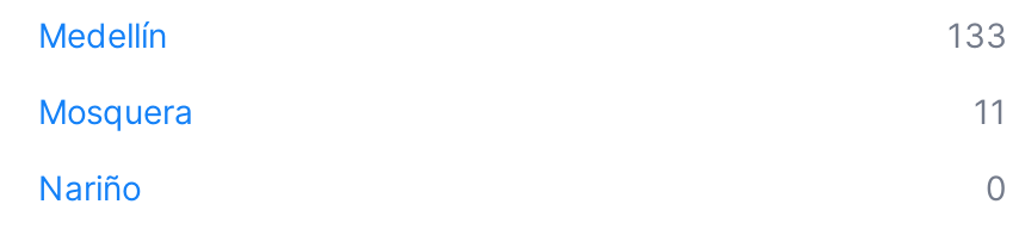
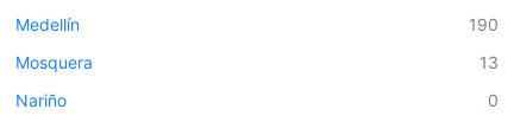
- 133
+ 190

- 11
+ 13
